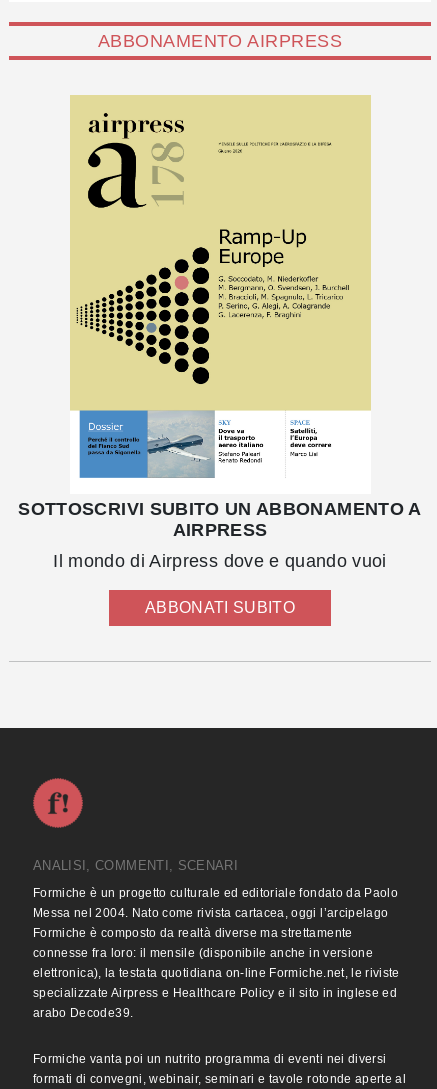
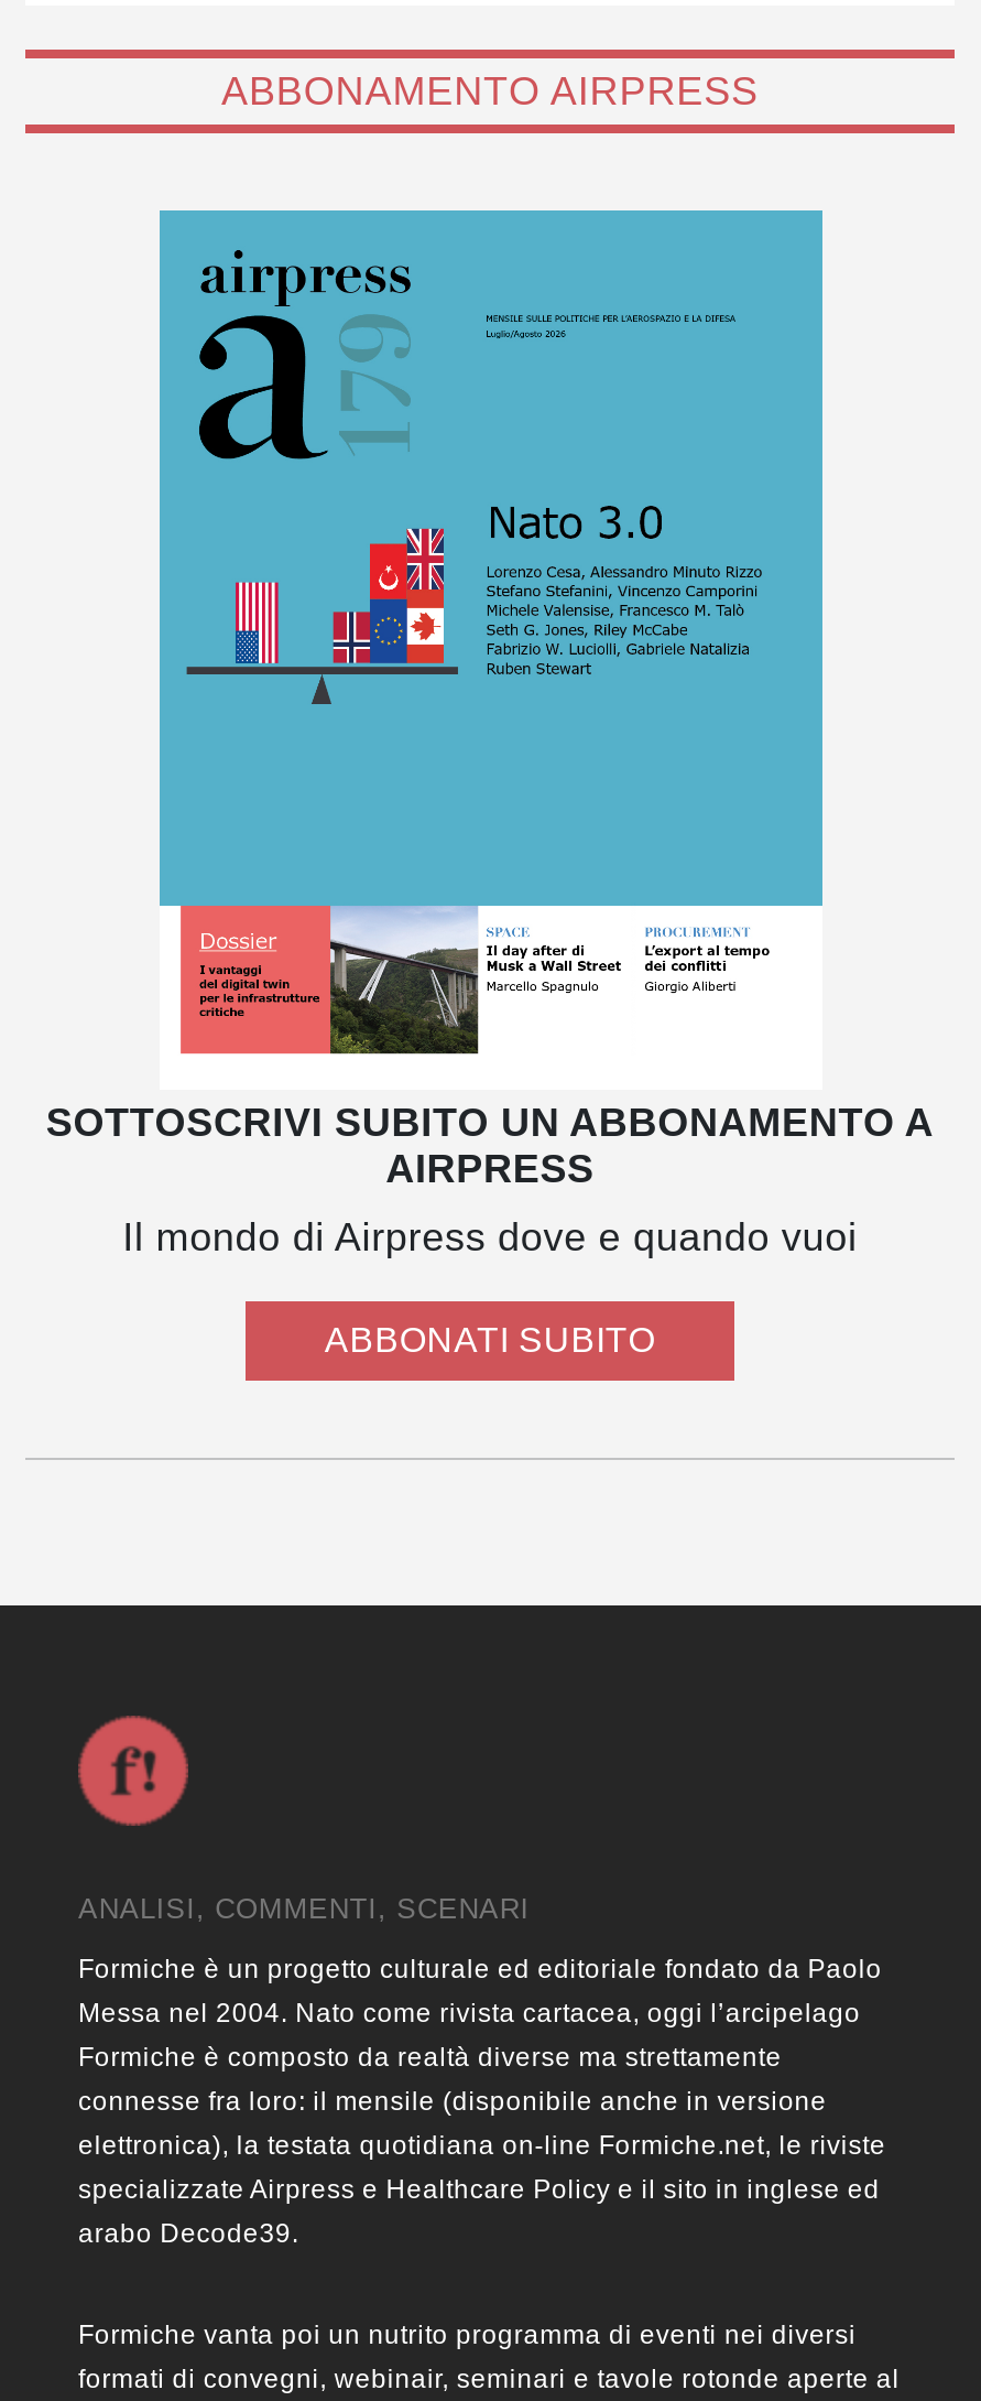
- [image]
+ [image]
